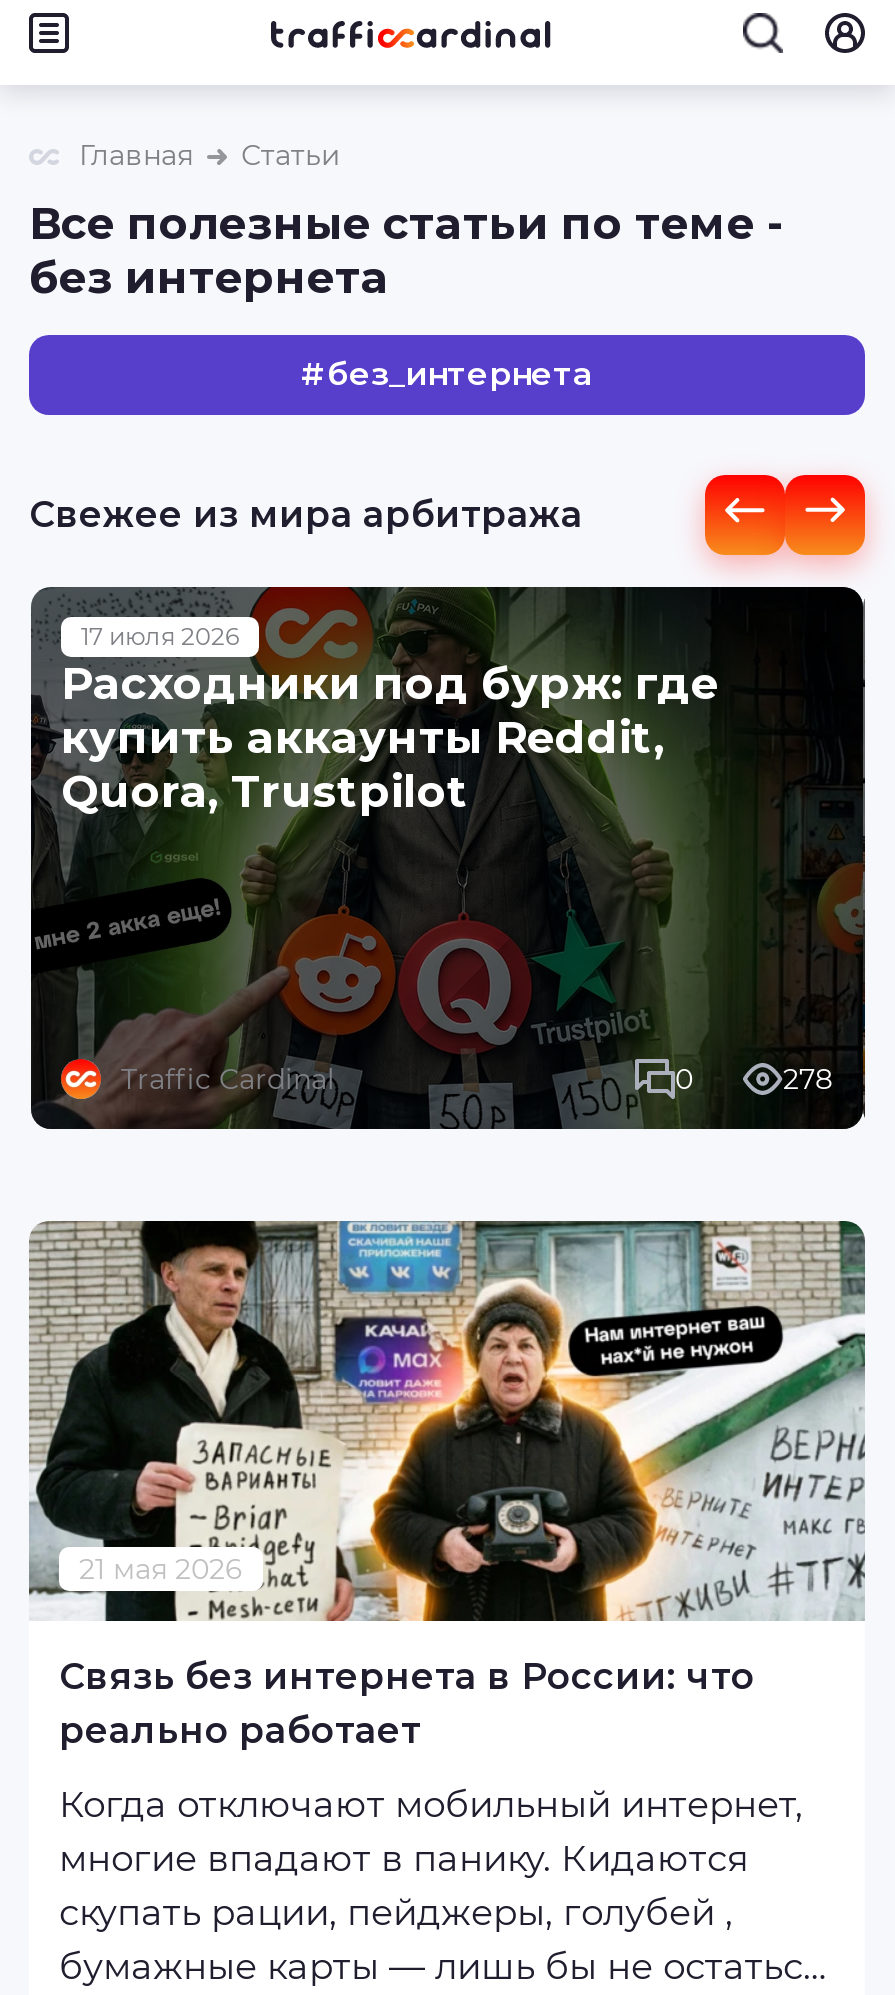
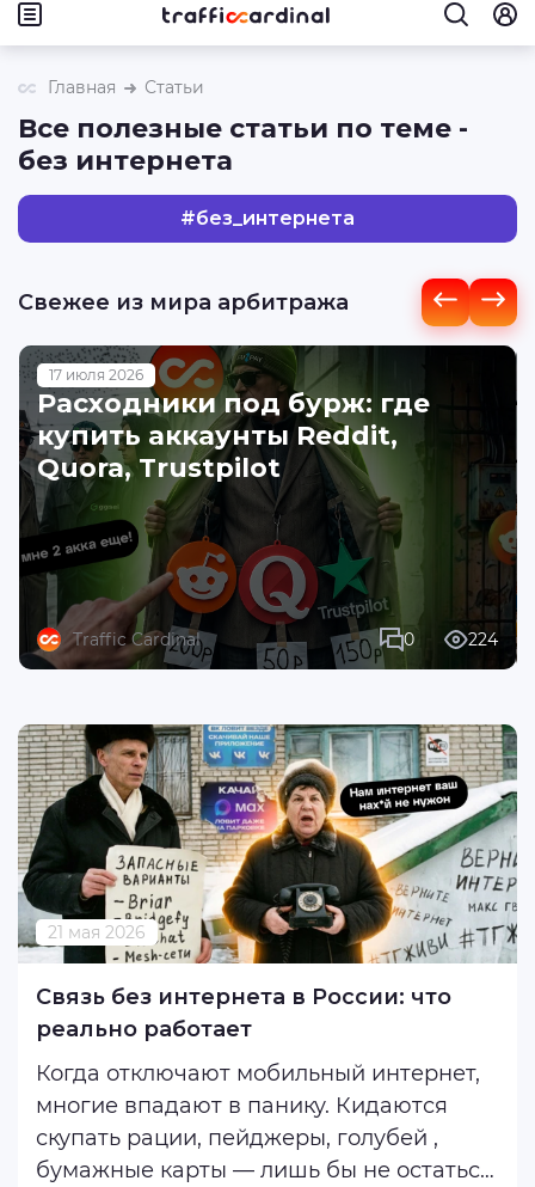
- 278
+ 224
